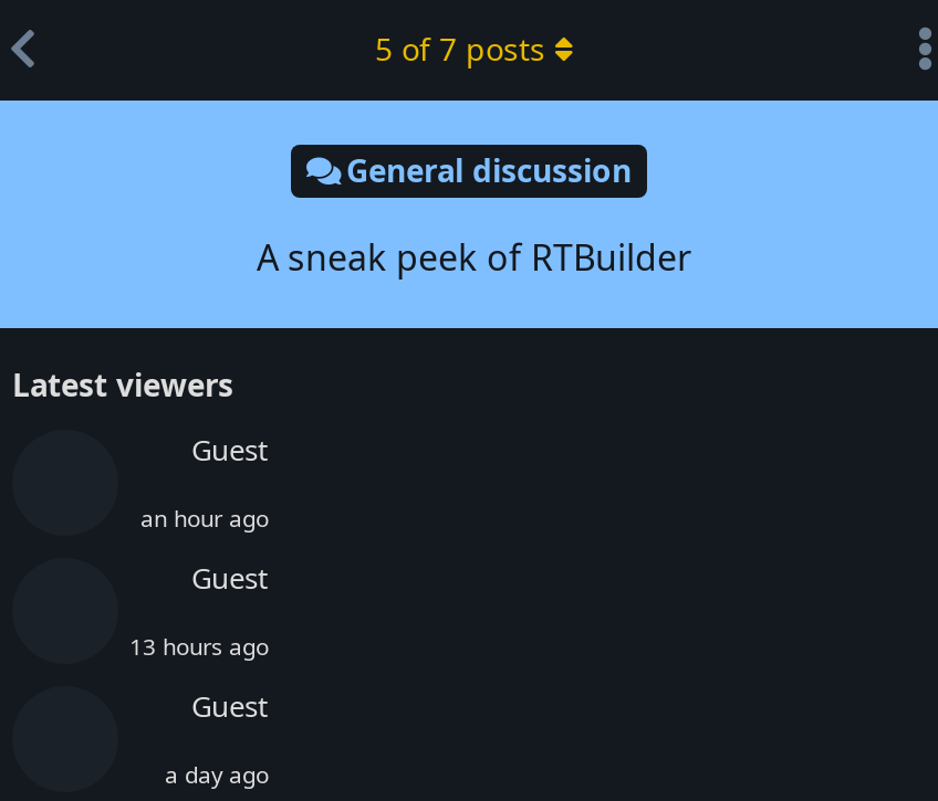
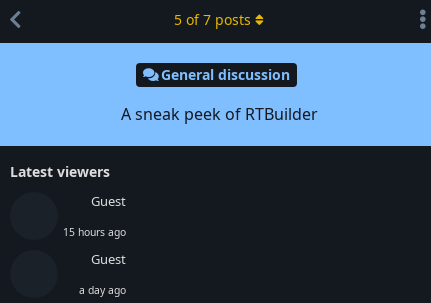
- an hour ago
- Guest
- 13 hours ago
+ 15 hours ago
